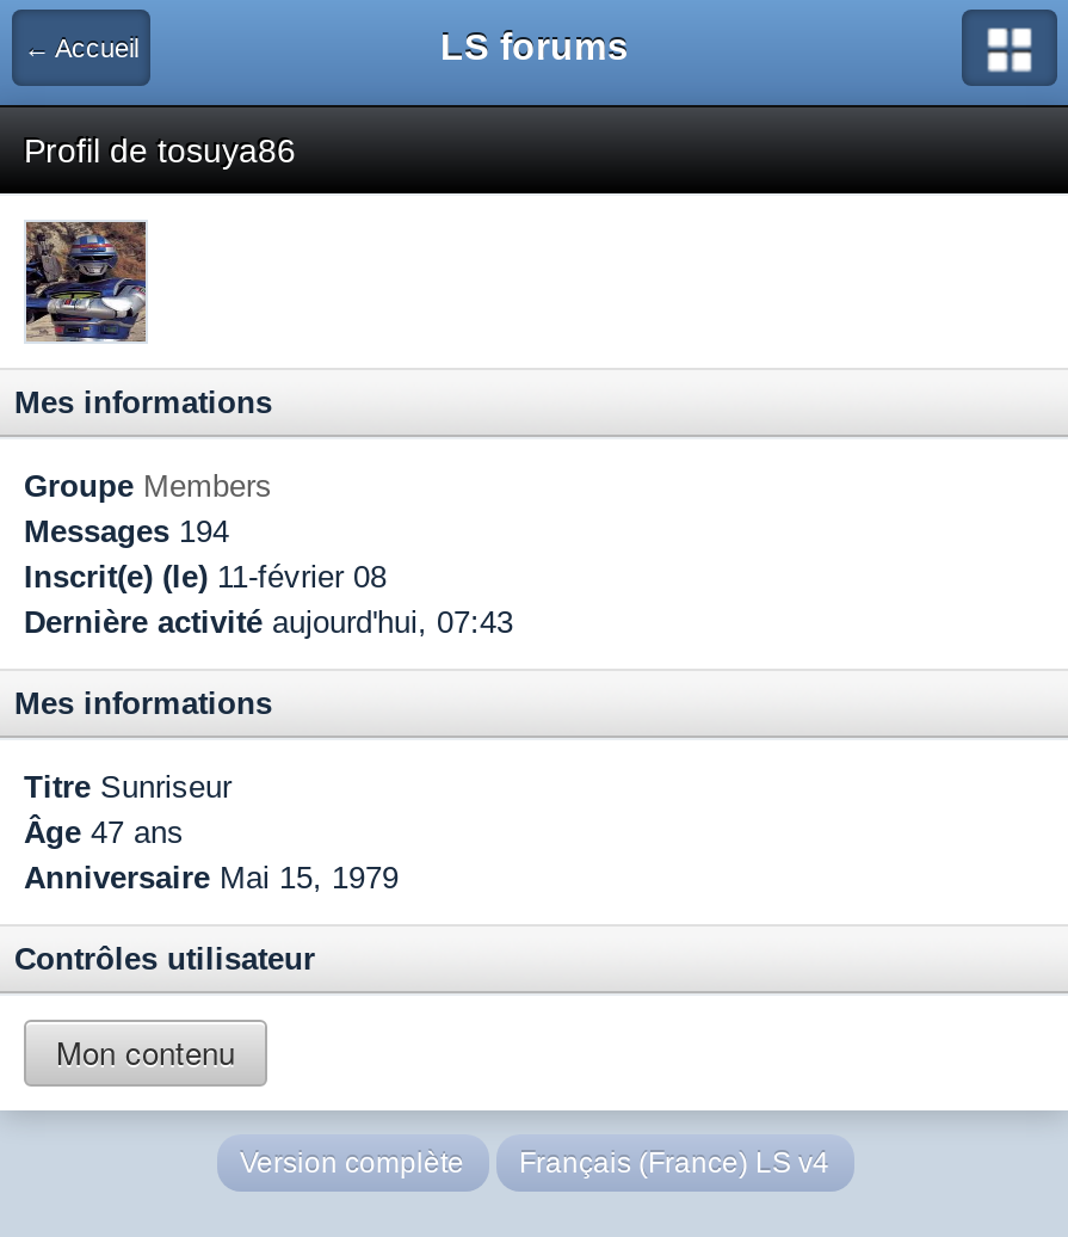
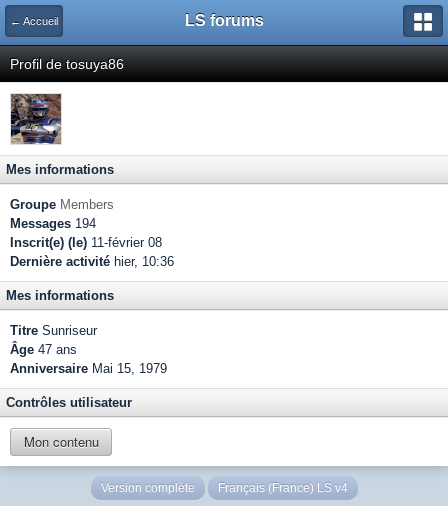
- Dernière activité aujourd'hui, 07:43
+ Dernière activité hier, 10:36
